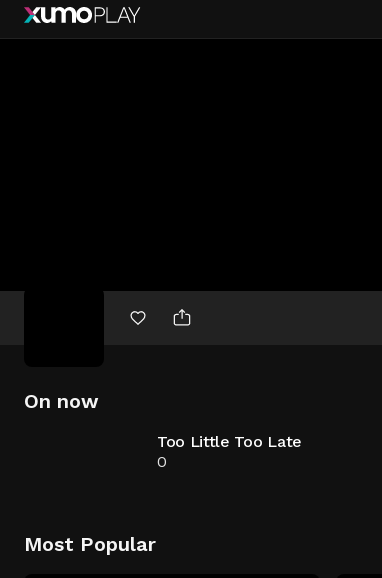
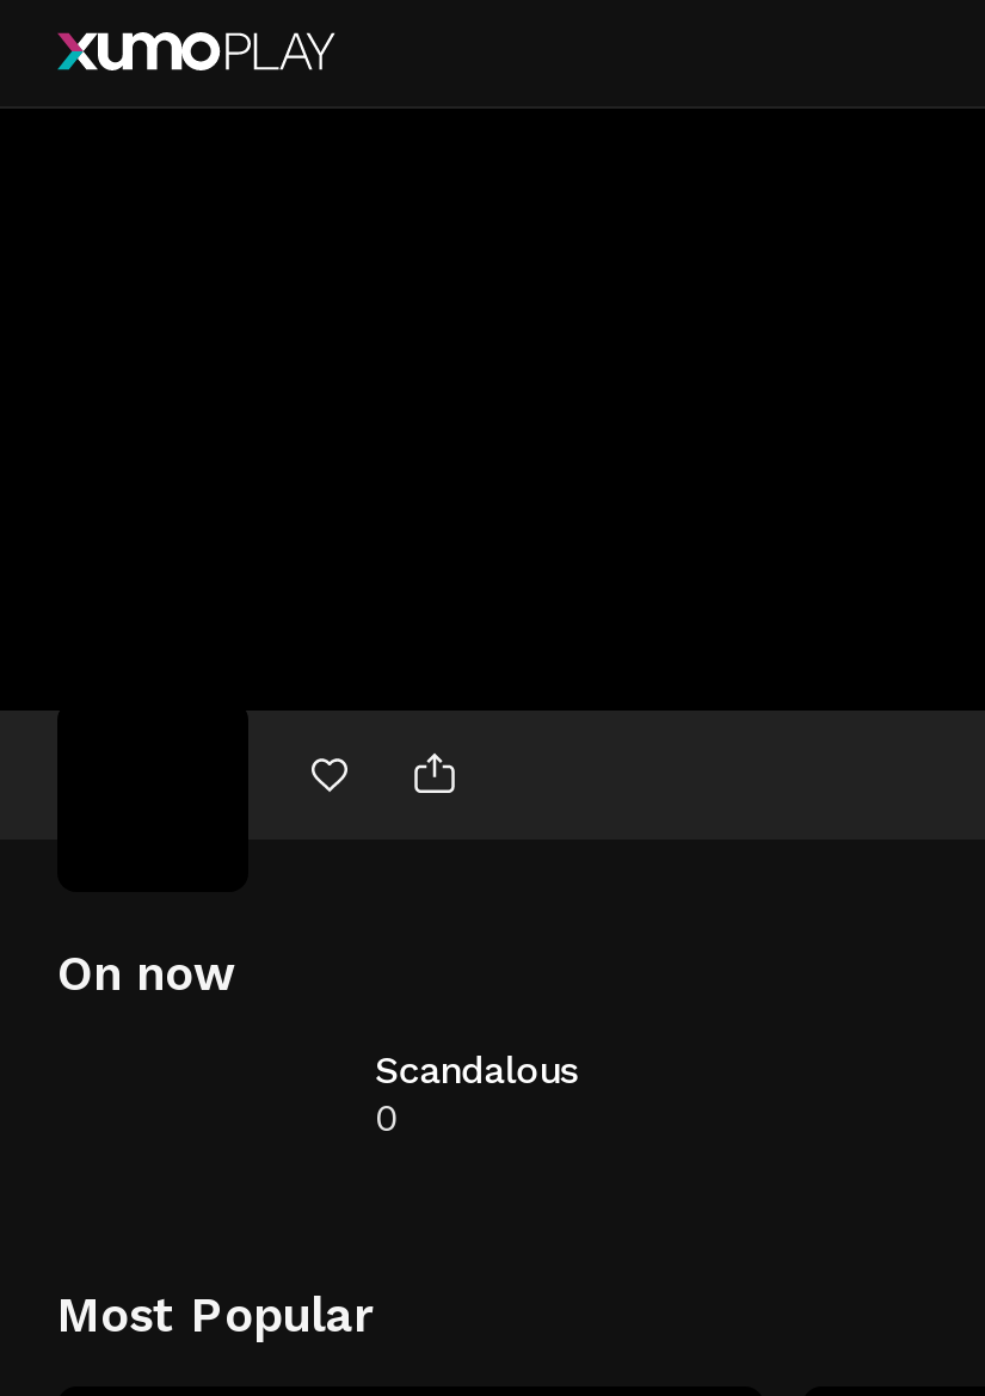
- Too Little Too Late
+ Scandalous
